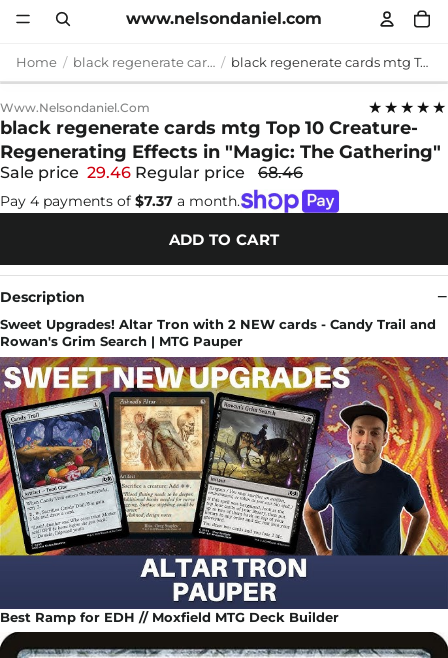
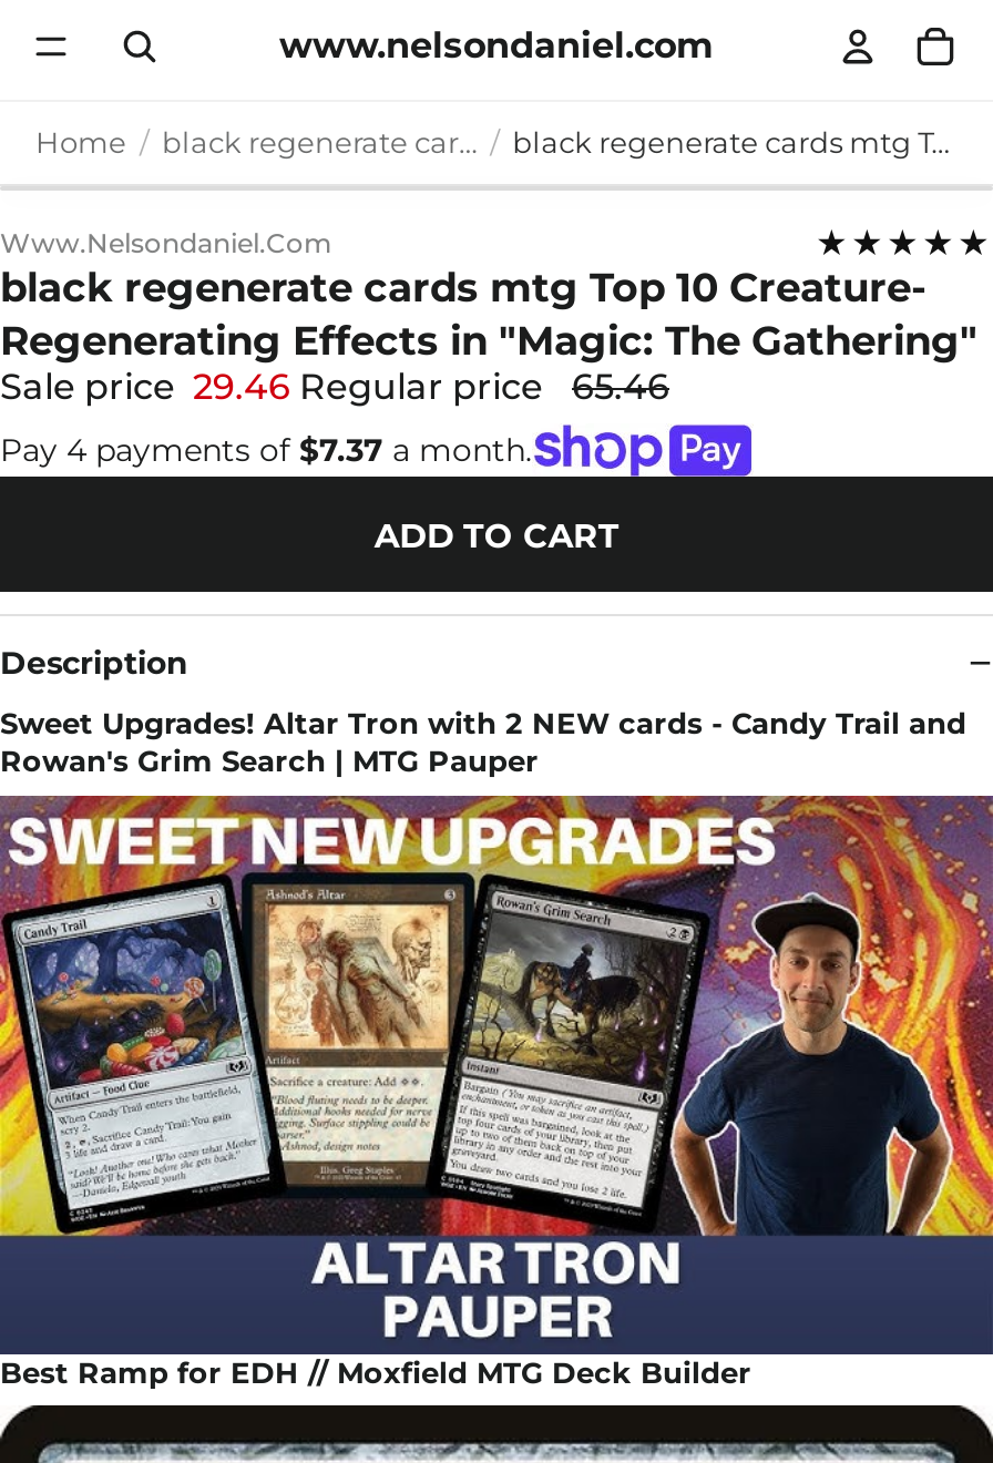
- Sale price 29.46 Regular price 68.46
+ Sale price 29.46 Regular price 65.46
